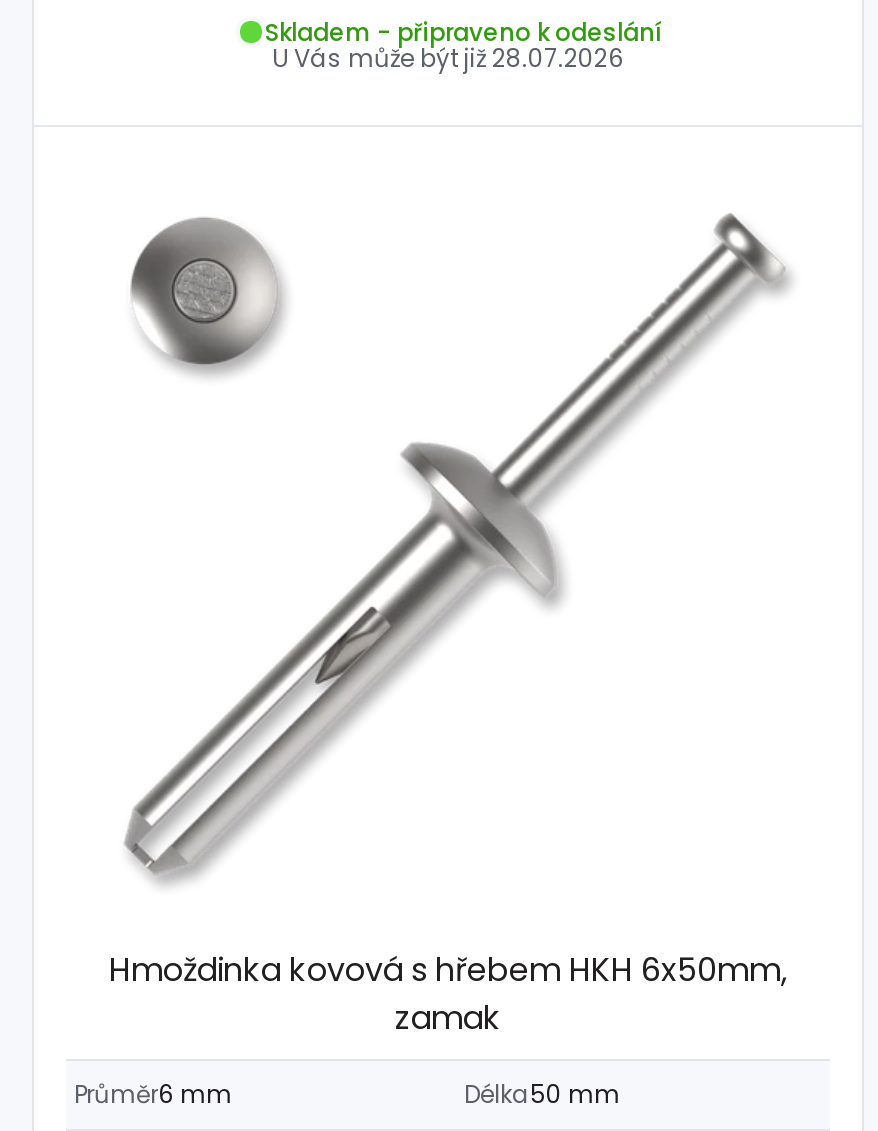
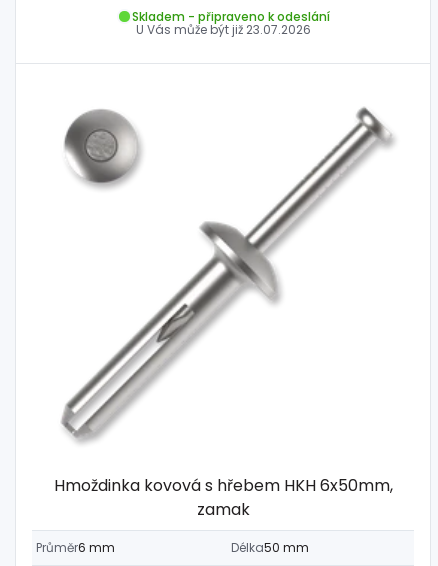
- U Vás může být již28.07.2026
+ U Vás může být již23.07.2026
